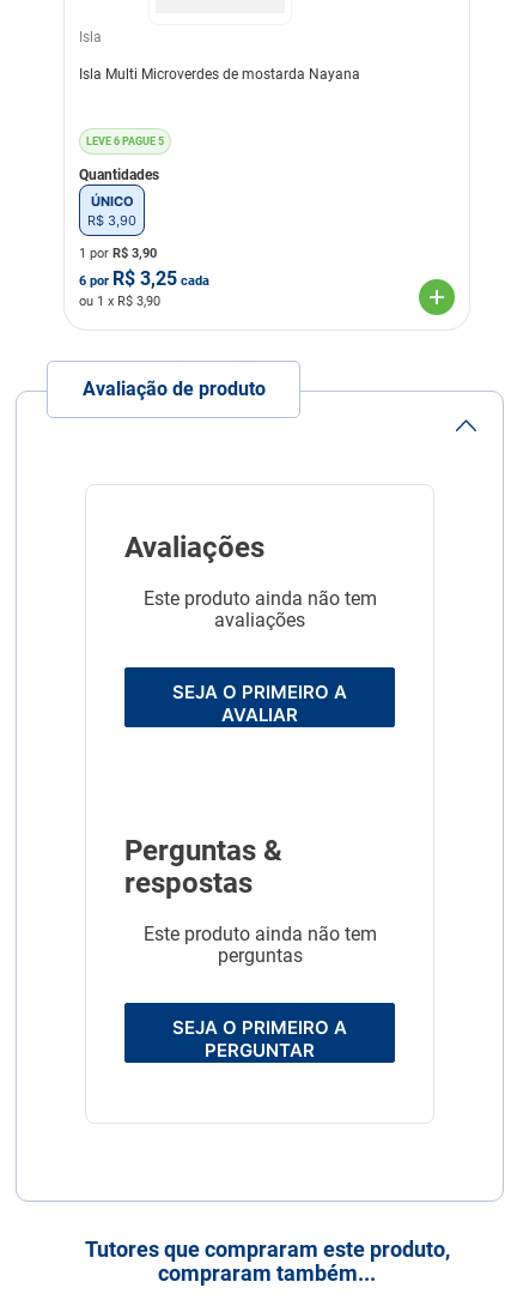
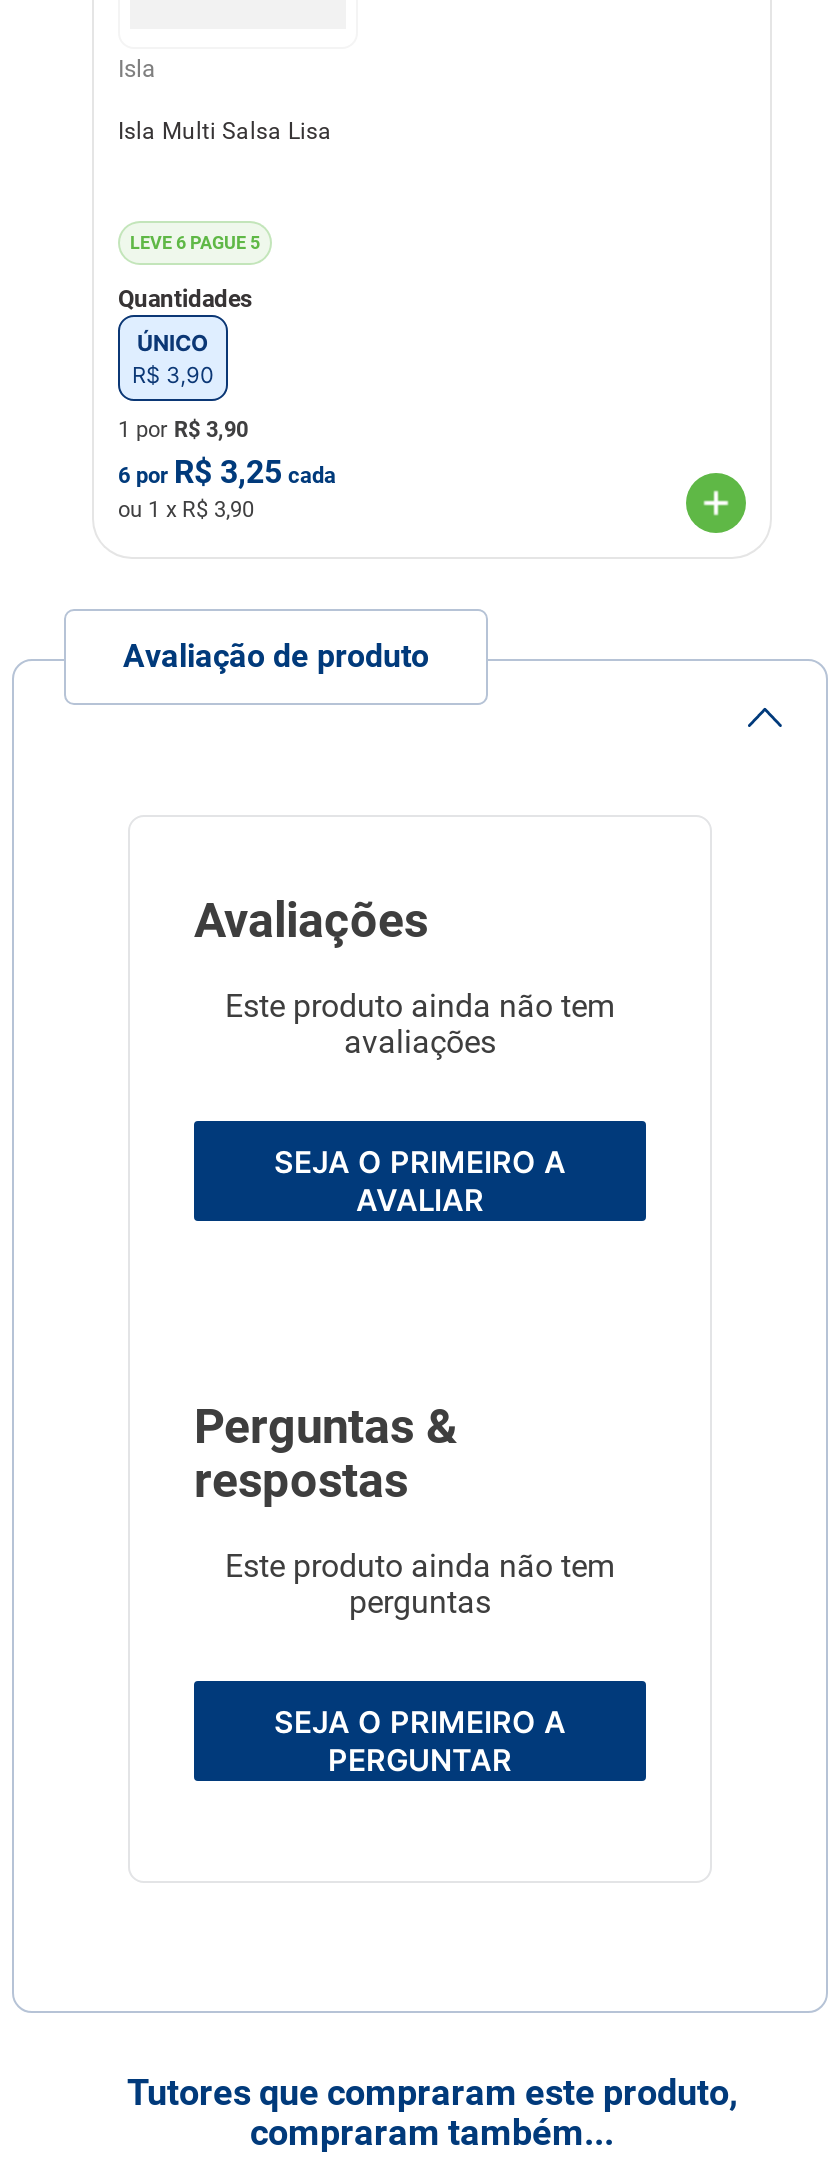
- Isla Multi Microverdes de mostarda Nayana
+ Isla Multi Salsa Lisa
